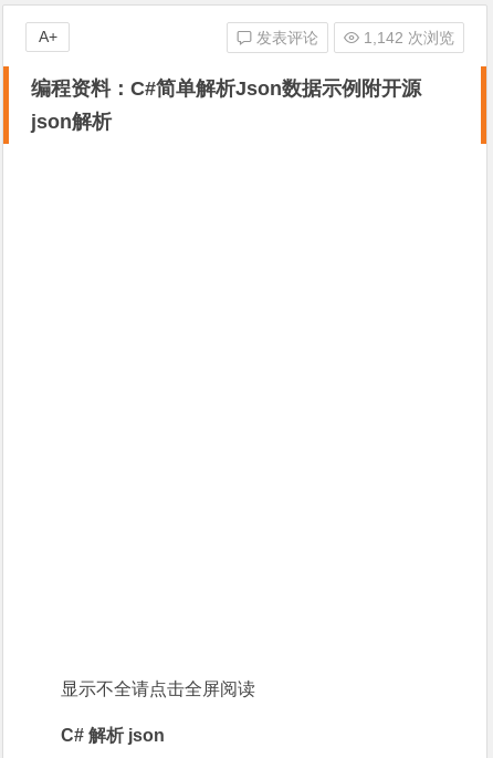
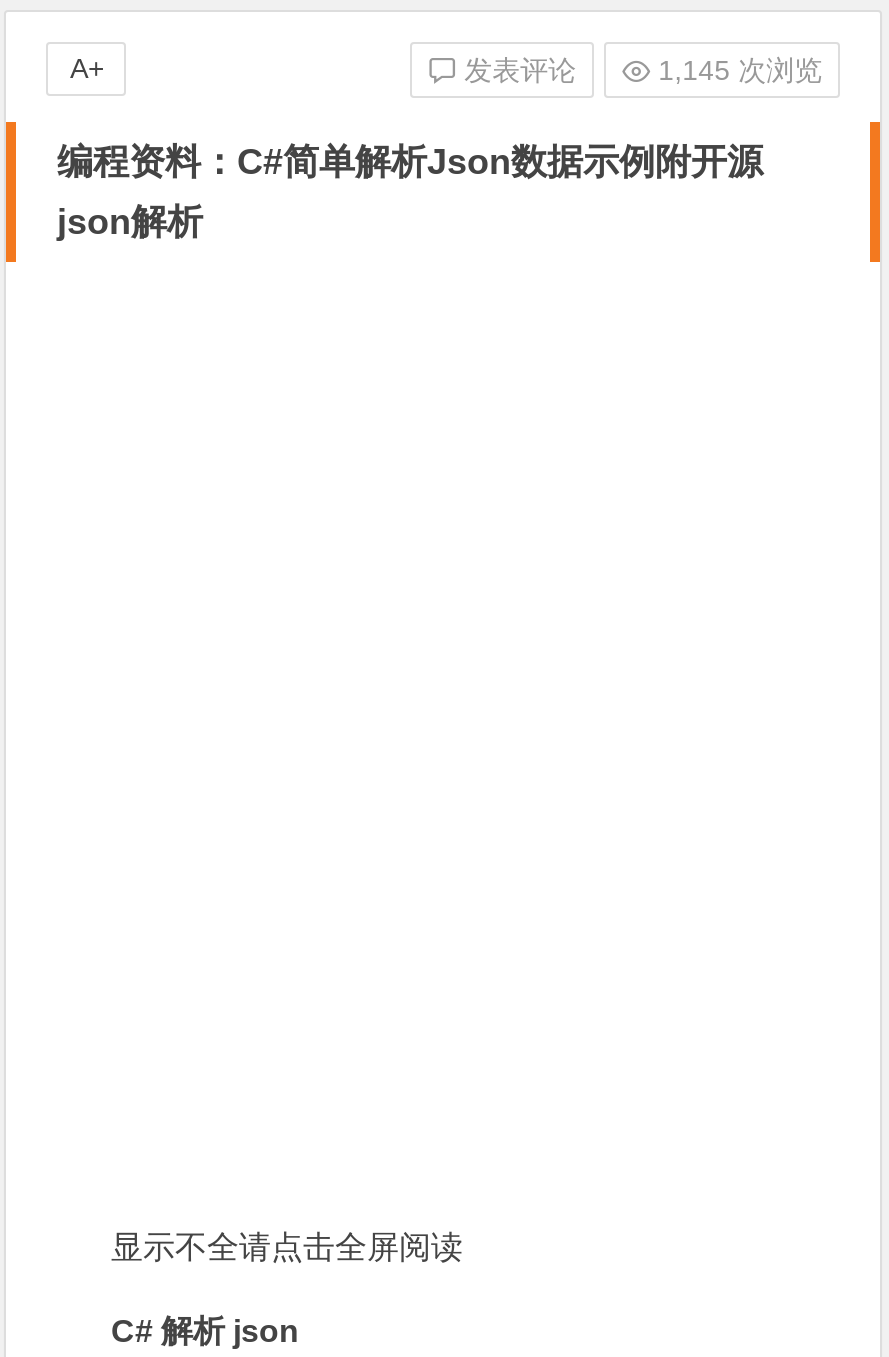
- 1,142 次浏览
+ 1,145 次浏览
